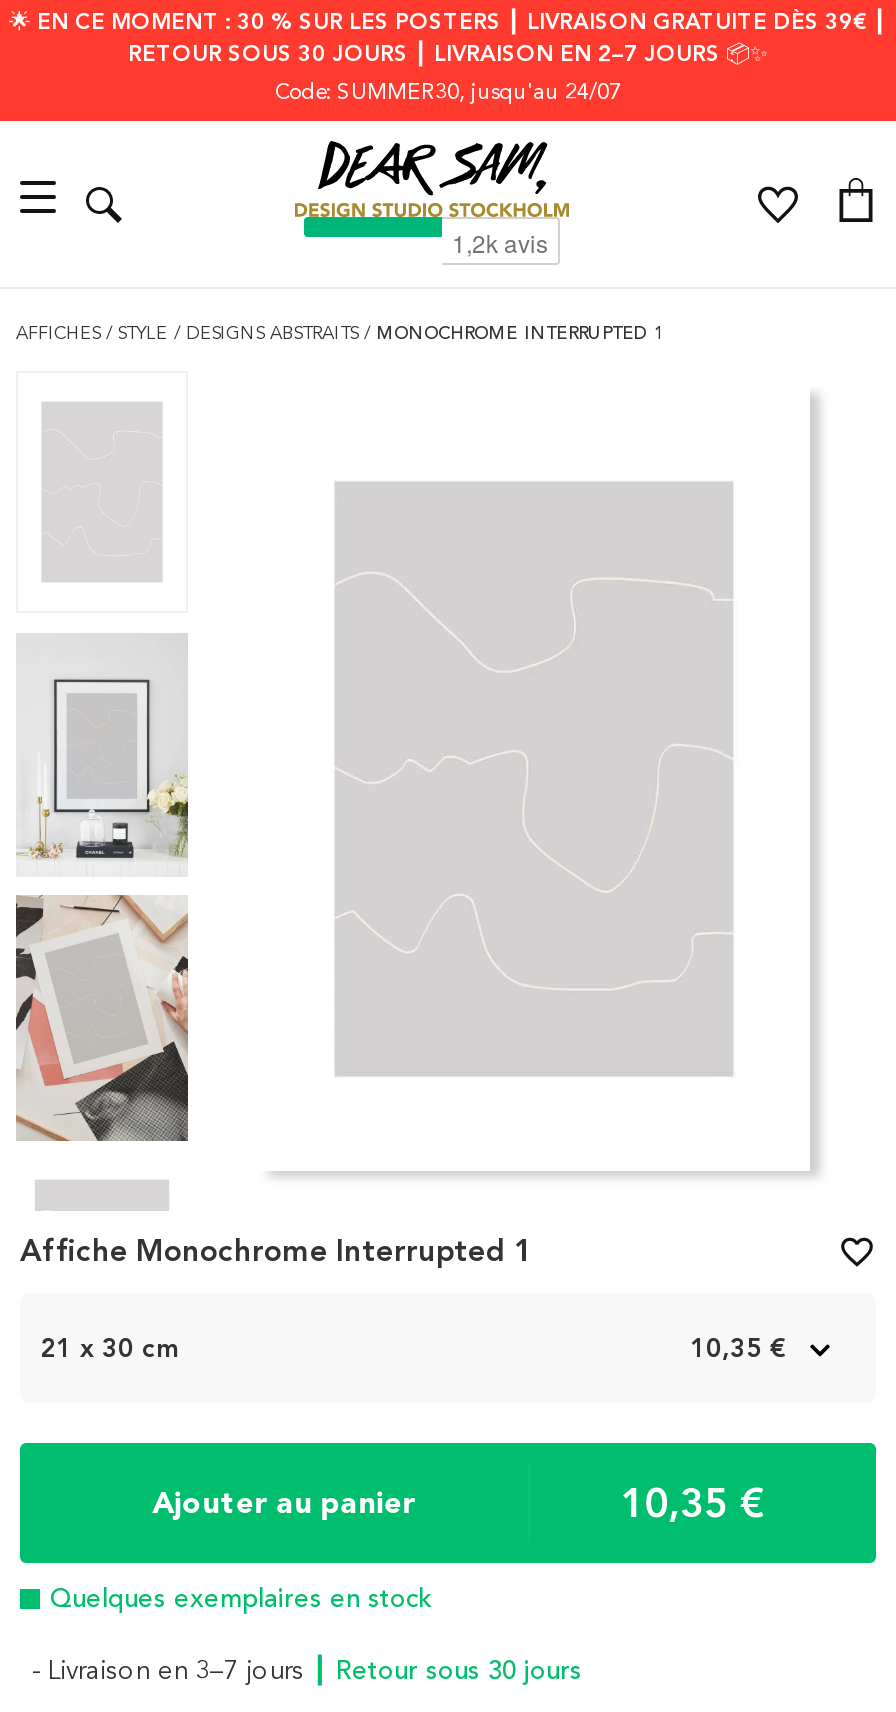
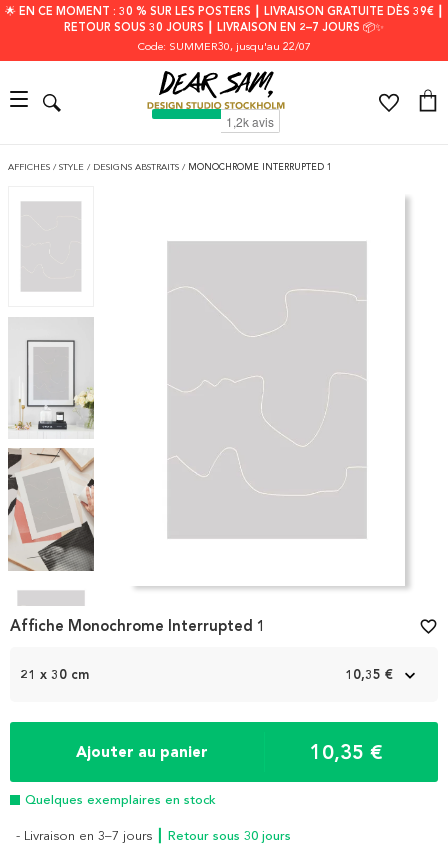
- Code: SUMMER30, jusqu'au 24/07
+ Code: SUMMER30, jusqu'au 22/07
